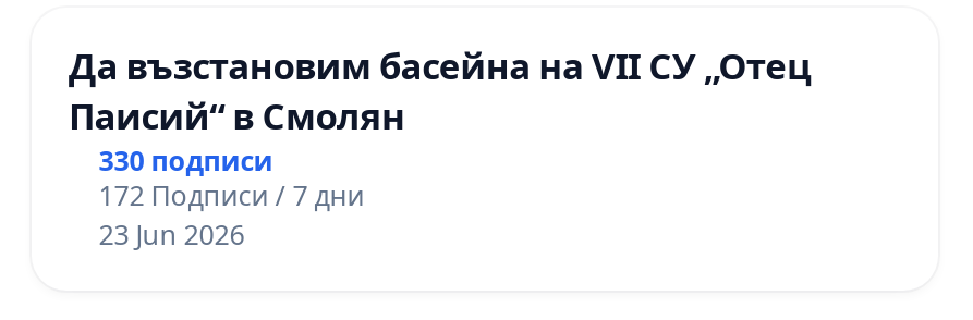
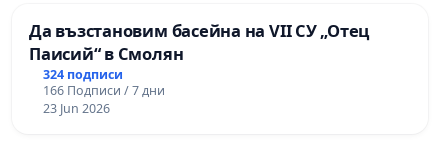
- 330 подписи
+ 324 подписи

- 172 Подписи / 7 дни
+ 166 Подписи / 7 дни
